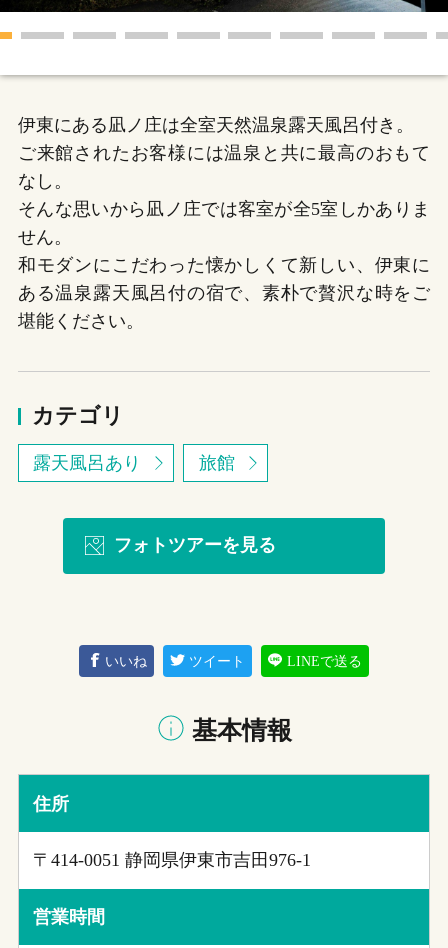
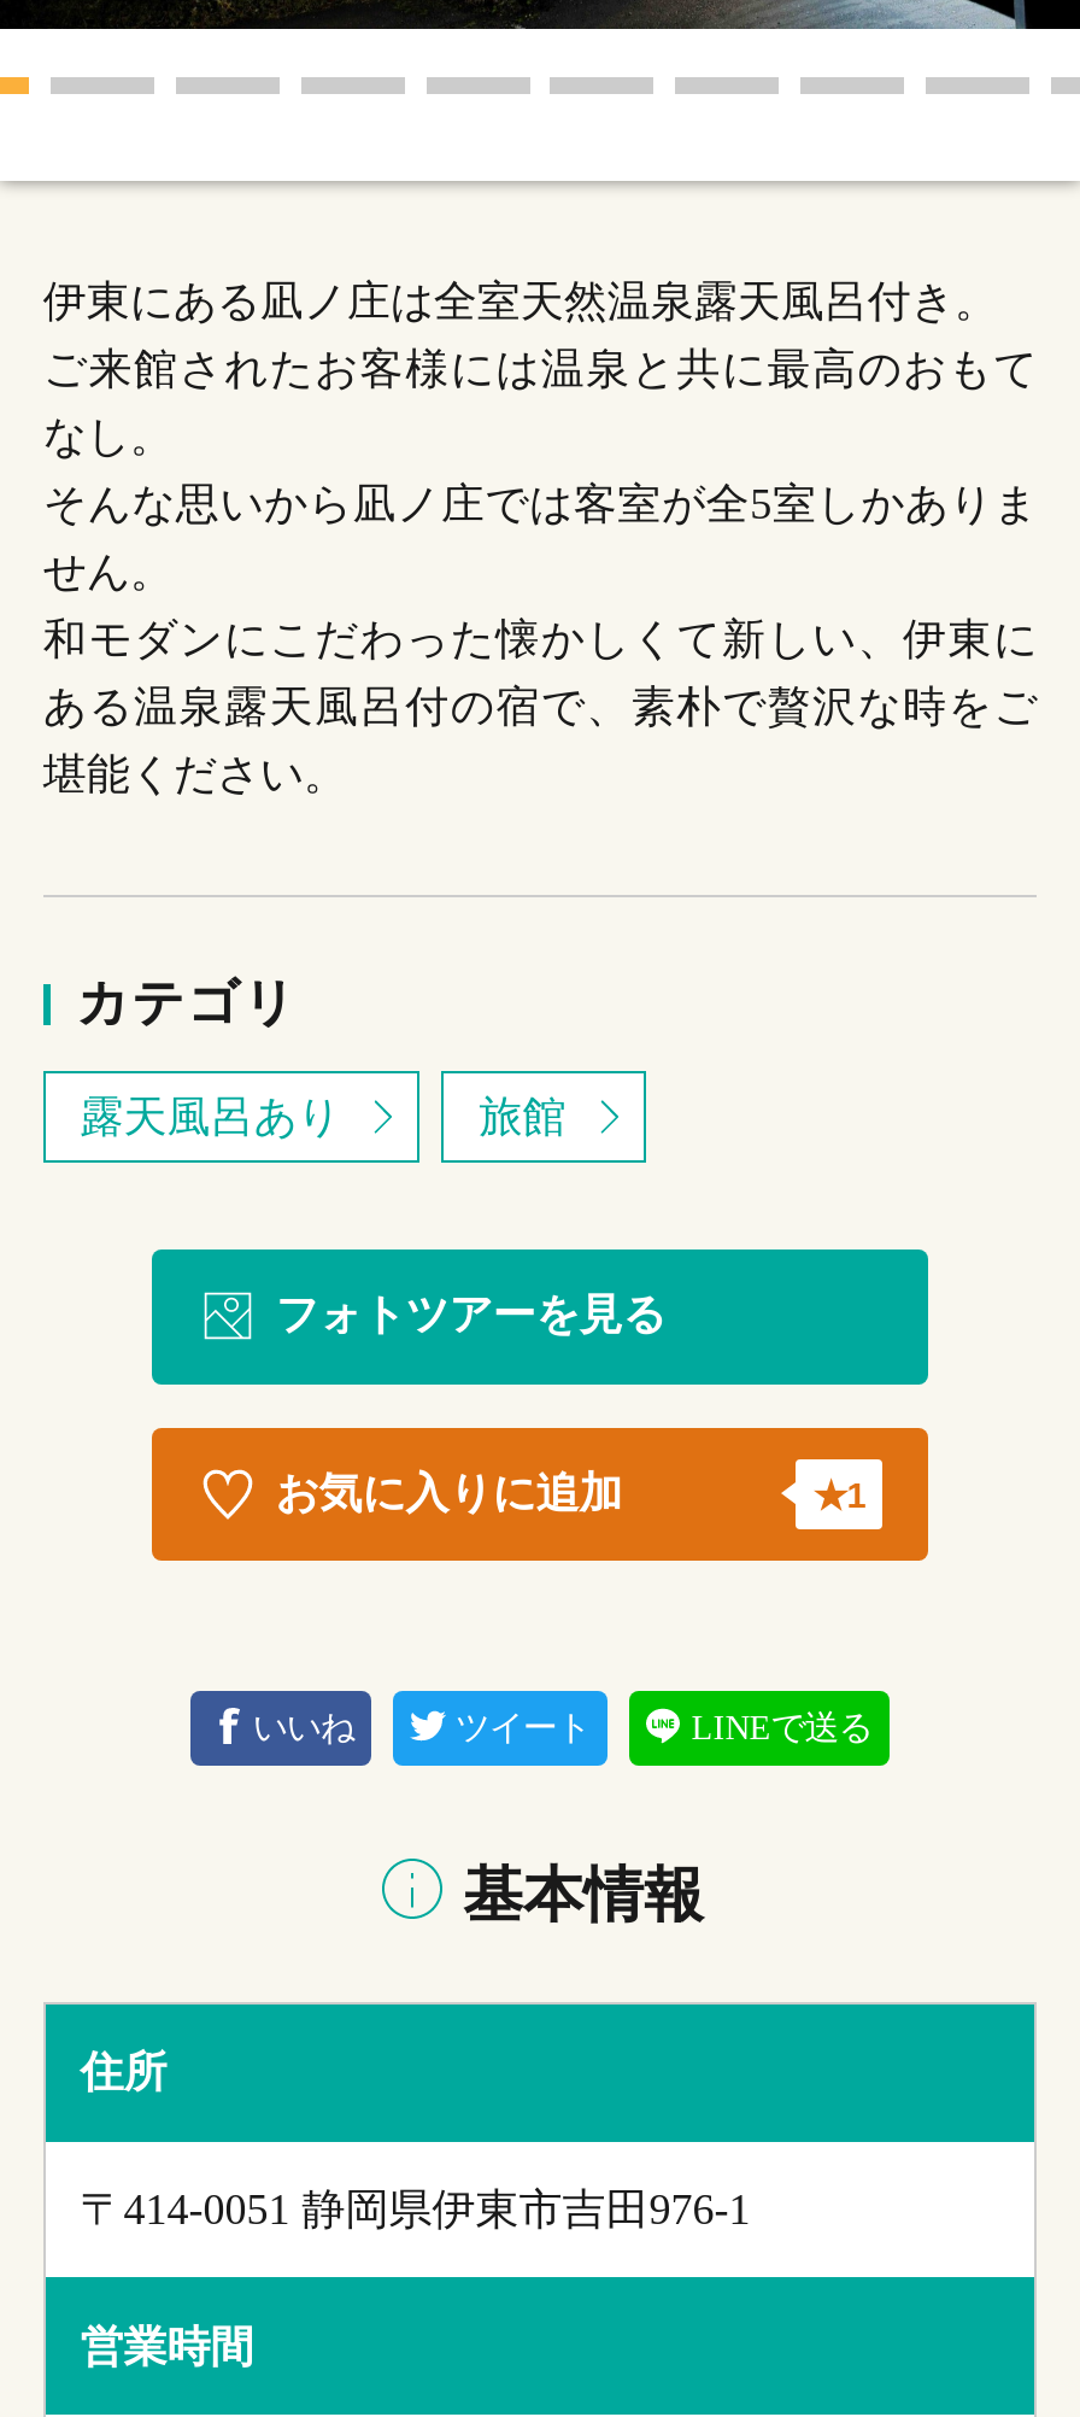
+ お気に入りに追加
+ 1
